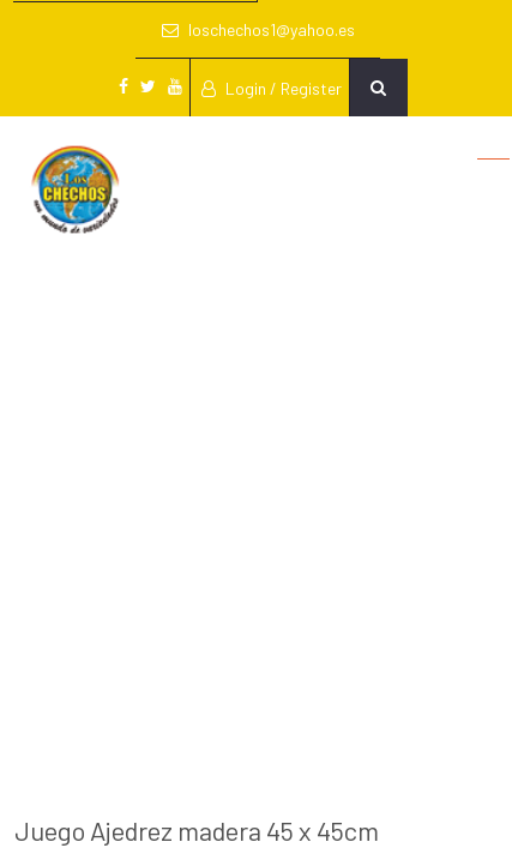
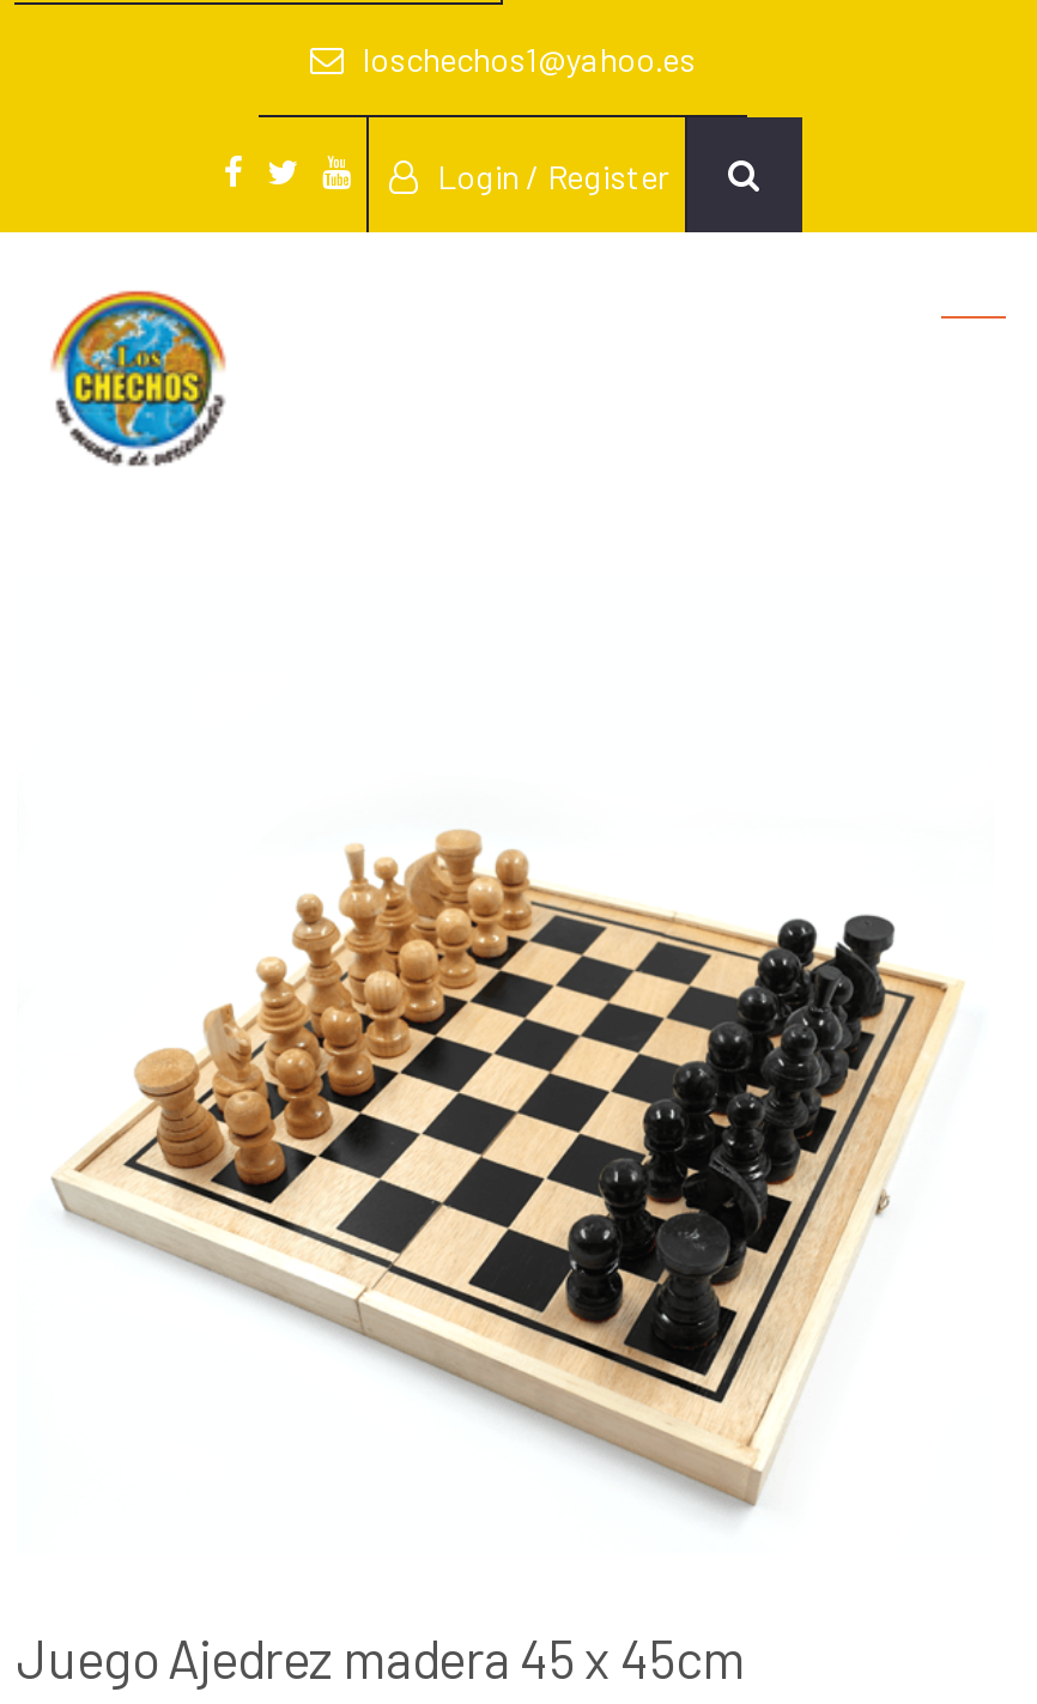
+ [image]
